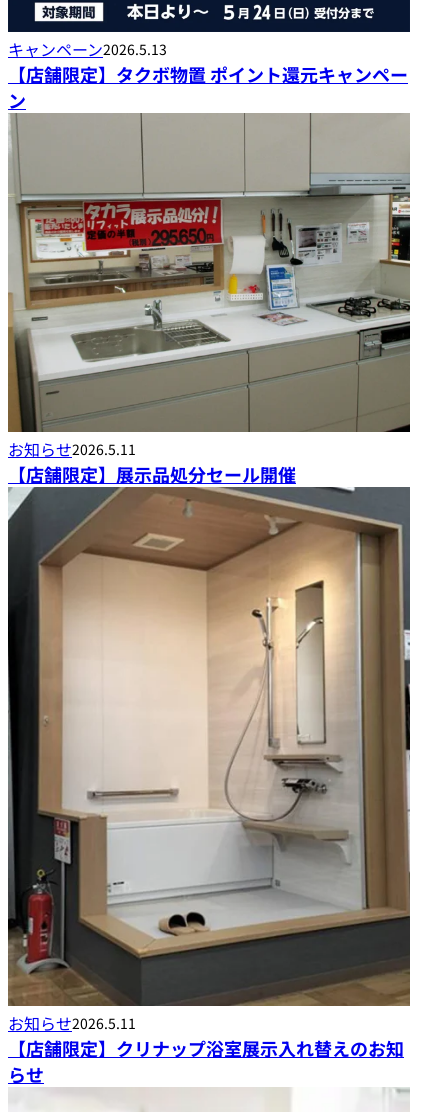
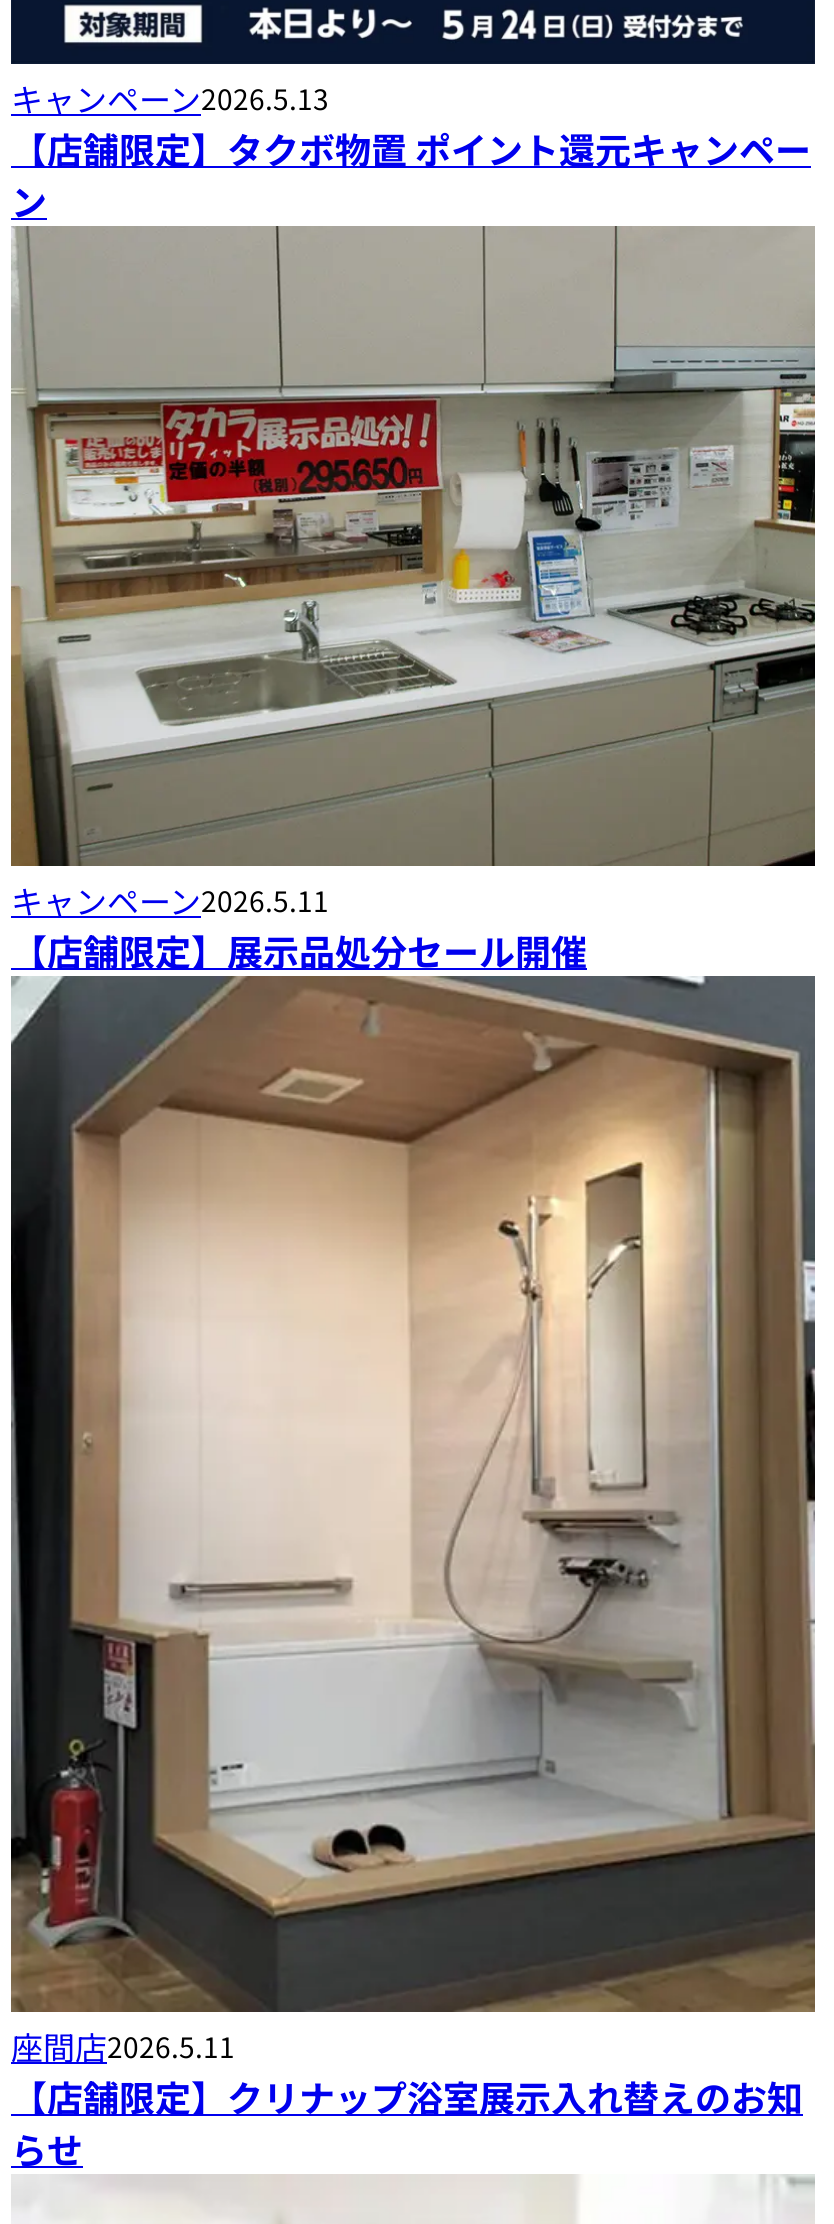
- お知らせ2026.5.11
+ キャンペーン2026.5.11

- お知らせ2026.5.11
+ 座間店2026.5.11
